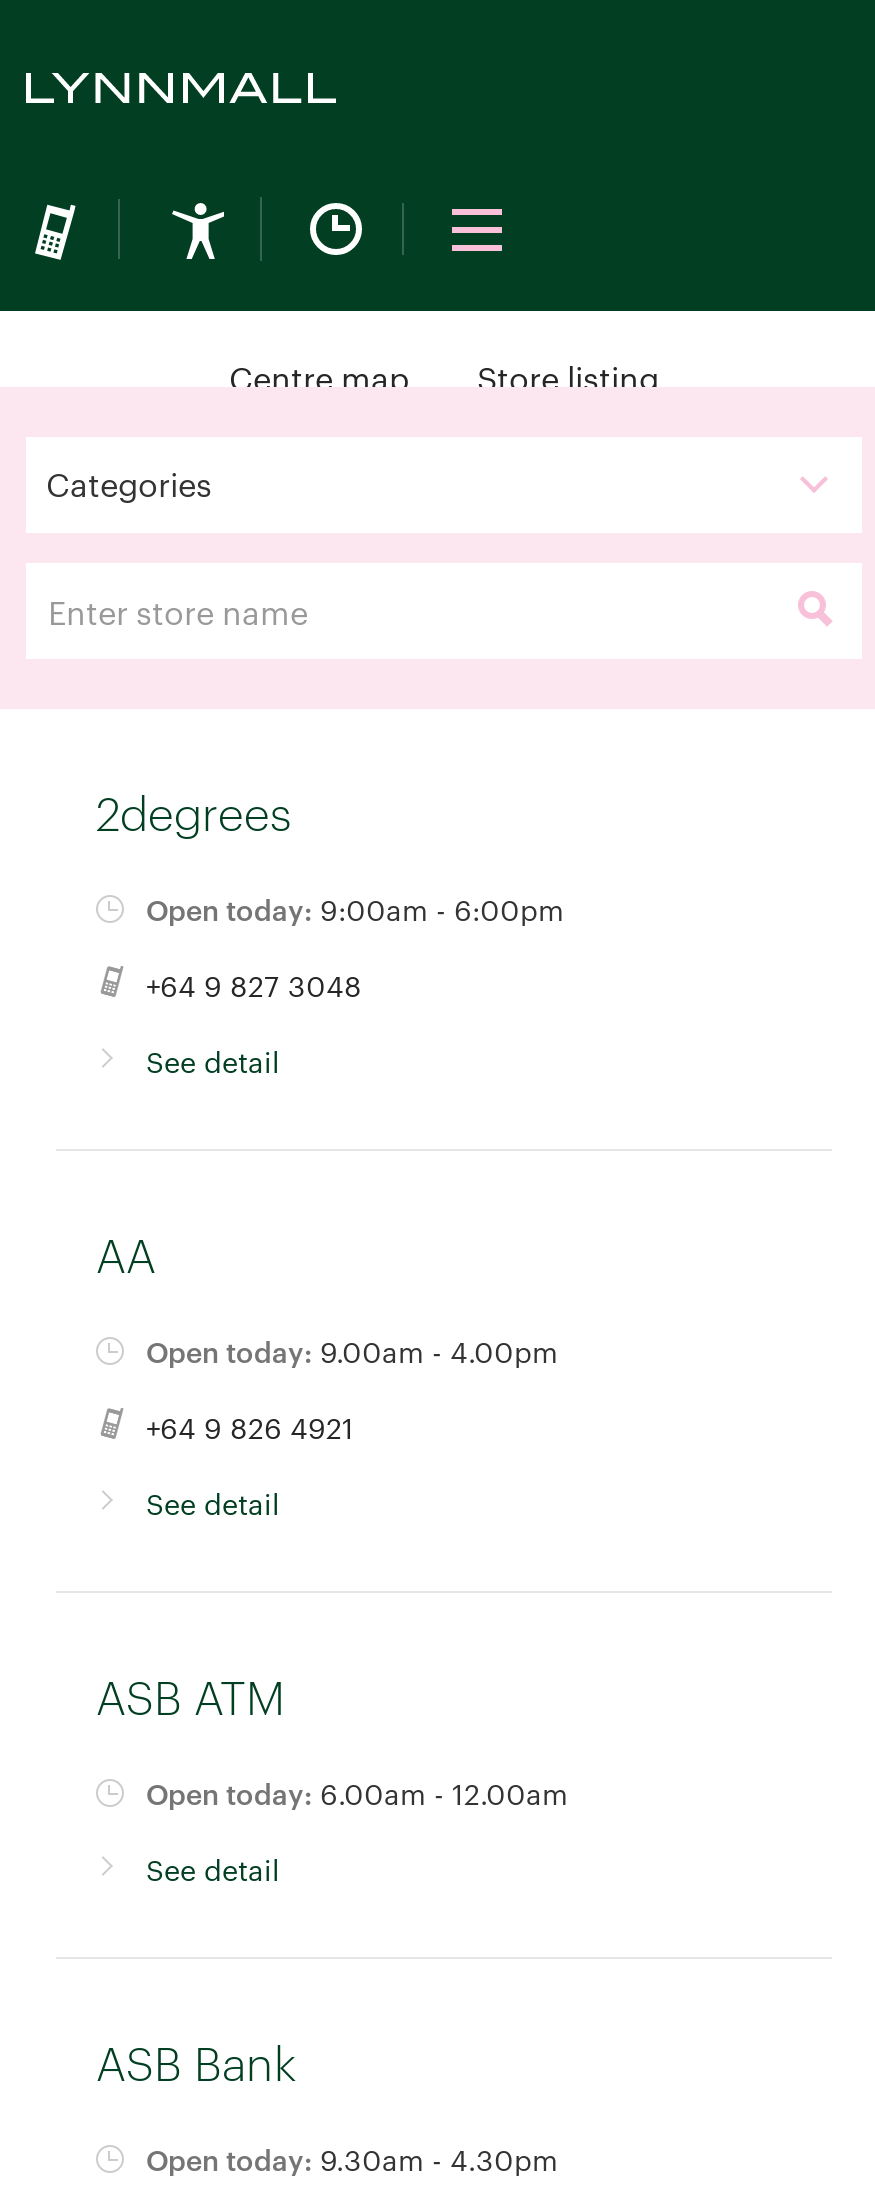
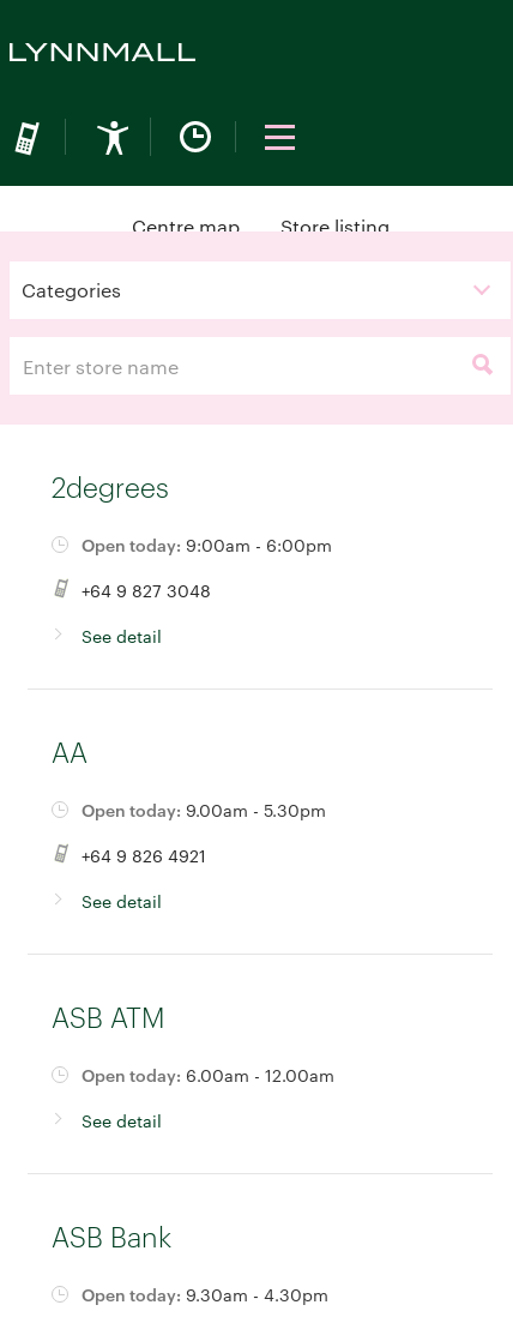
- Open today: 9.00am - 4.00pm
+ Open today: 9.00am - 5.30pm
